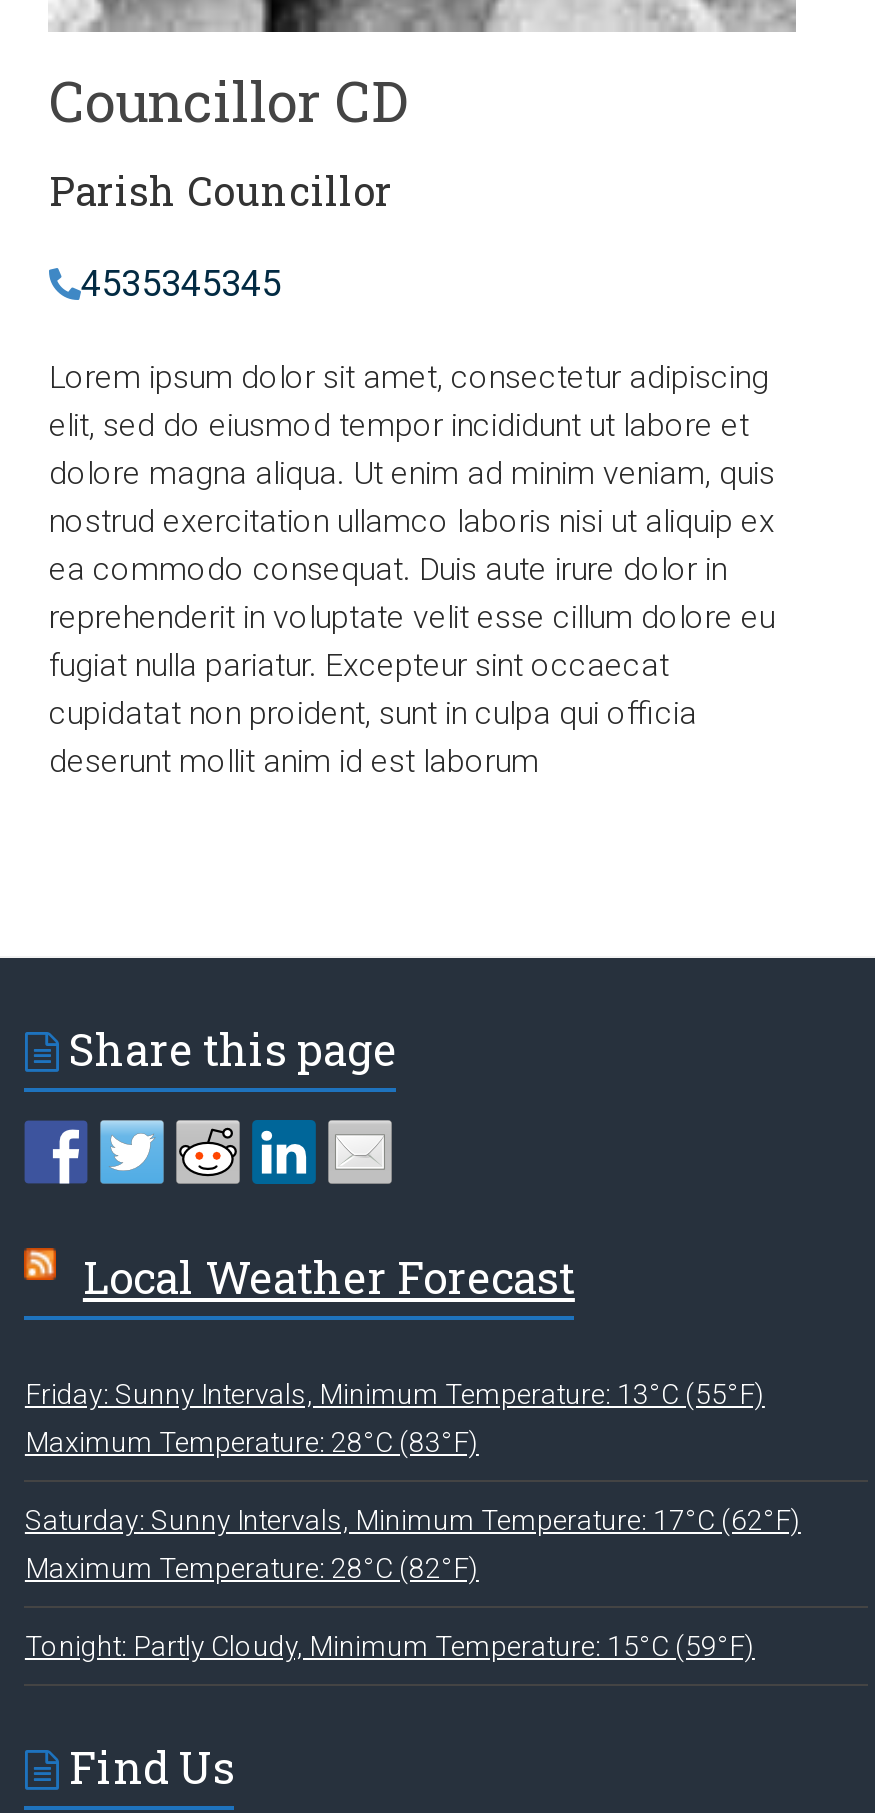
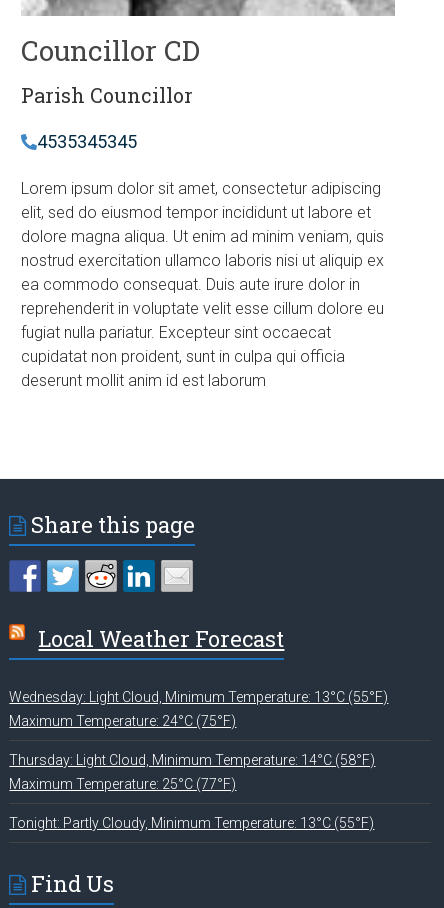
- Friday: Sunny Intervals, Minimum Temperature: 13°C (55°F)
+ Wednesday: Light Cloud, Minimum Temperature: 13°C (55°F)

- Maximum Temperature: 28°C (83°F)
+ Maximum Temperature: 24°C (75°F)

- Saturday: Sunny Intervals, Minimum Temperature: 17°C (62°F)
+ Thursday: Light Cloud, Minimum Temperature: 14°C (58°F)

- Maximum Temperature: 28°C (82°F)
+ Maximum Temperature: 25°C (77°F)

- Tonight: Partly Cloudy, Minimum Temperature: 15°C (59°F)
+ Tonight: Partly Cloudy, Minimum Temperature: 13°C (55°F)
